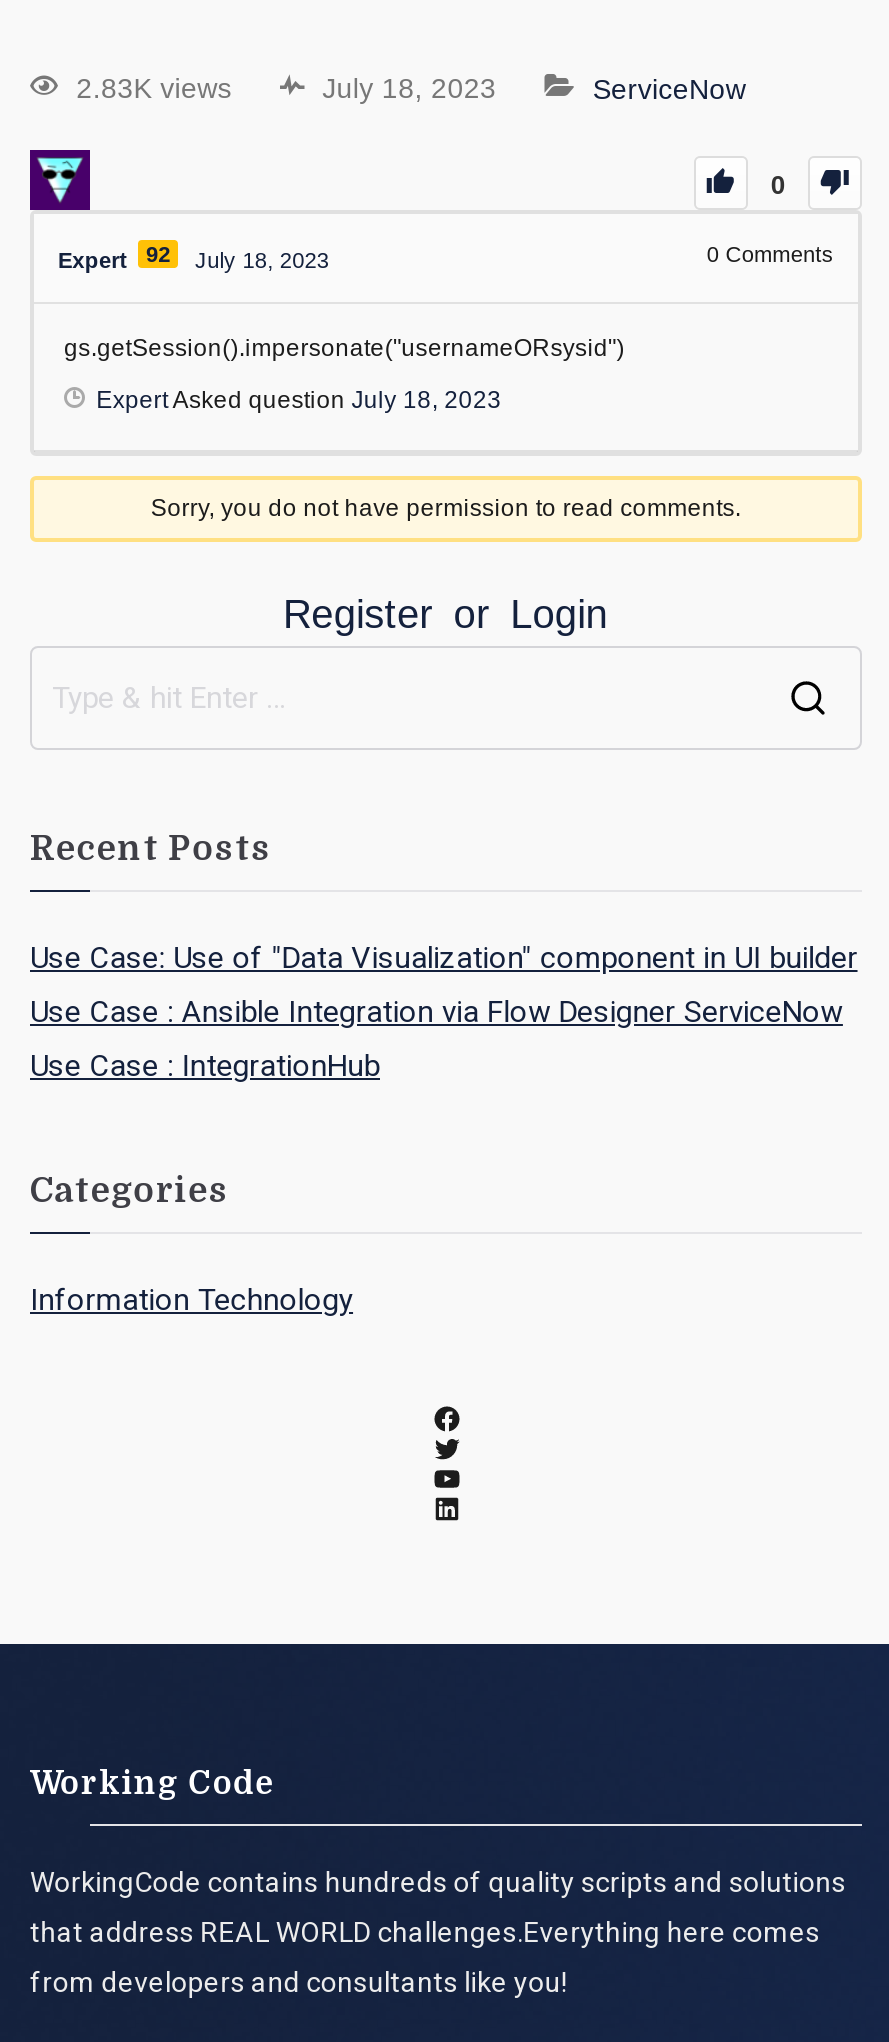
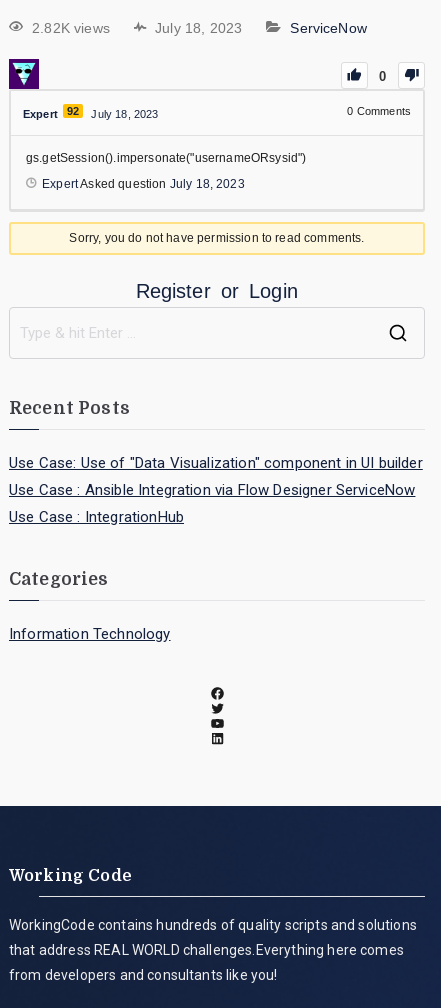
- 2.83K views
+ 2.82K views
